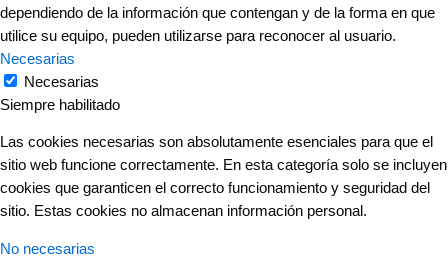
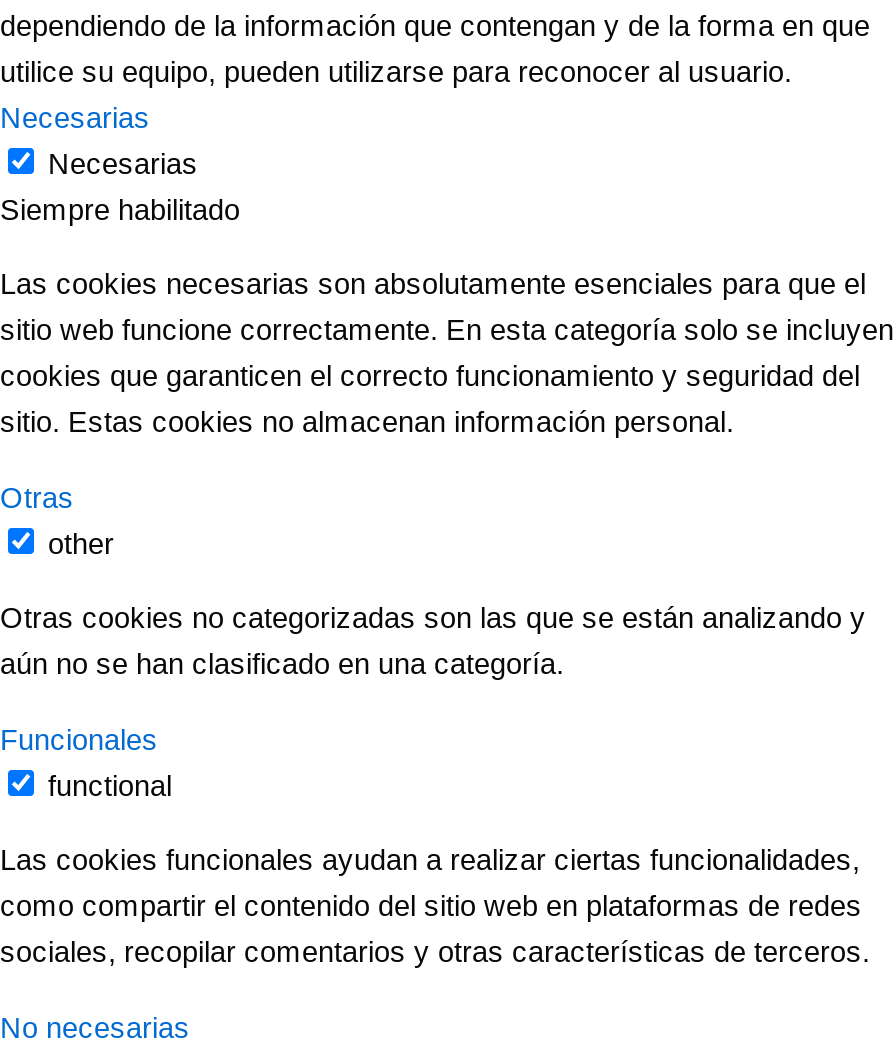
+ Otras
+ other
+ Otras cookies no categorizadas son las que se están analizando y
+ aún no se han clasificado en una categoría.
+ Funcionales
+ functional
+ Las cookies funcionales ayudan a realizar ciertas funcionalidades,
+ como compartir el contenido del sitio web en plataformas de redes
+ sociales, recopilar comentarios y otras características de terceros.
